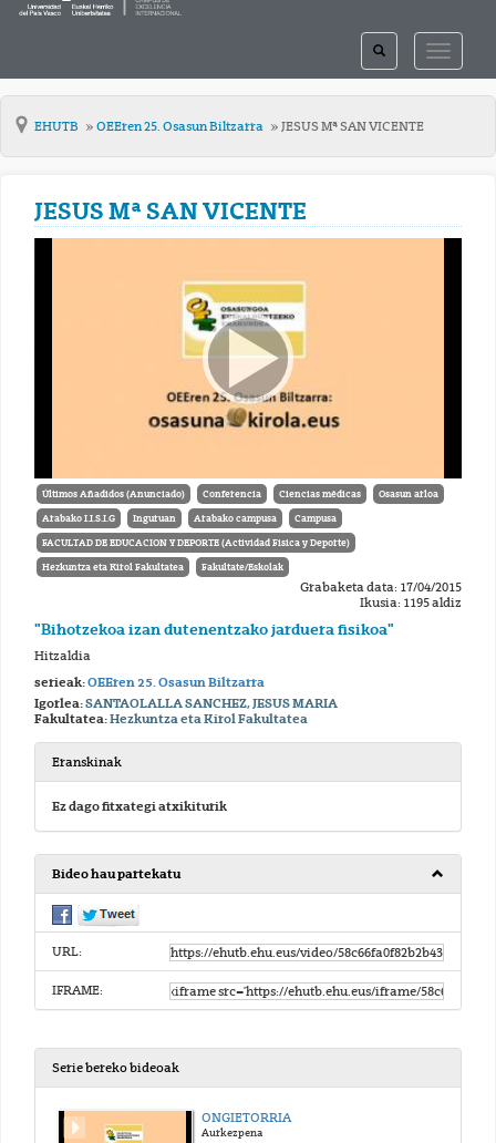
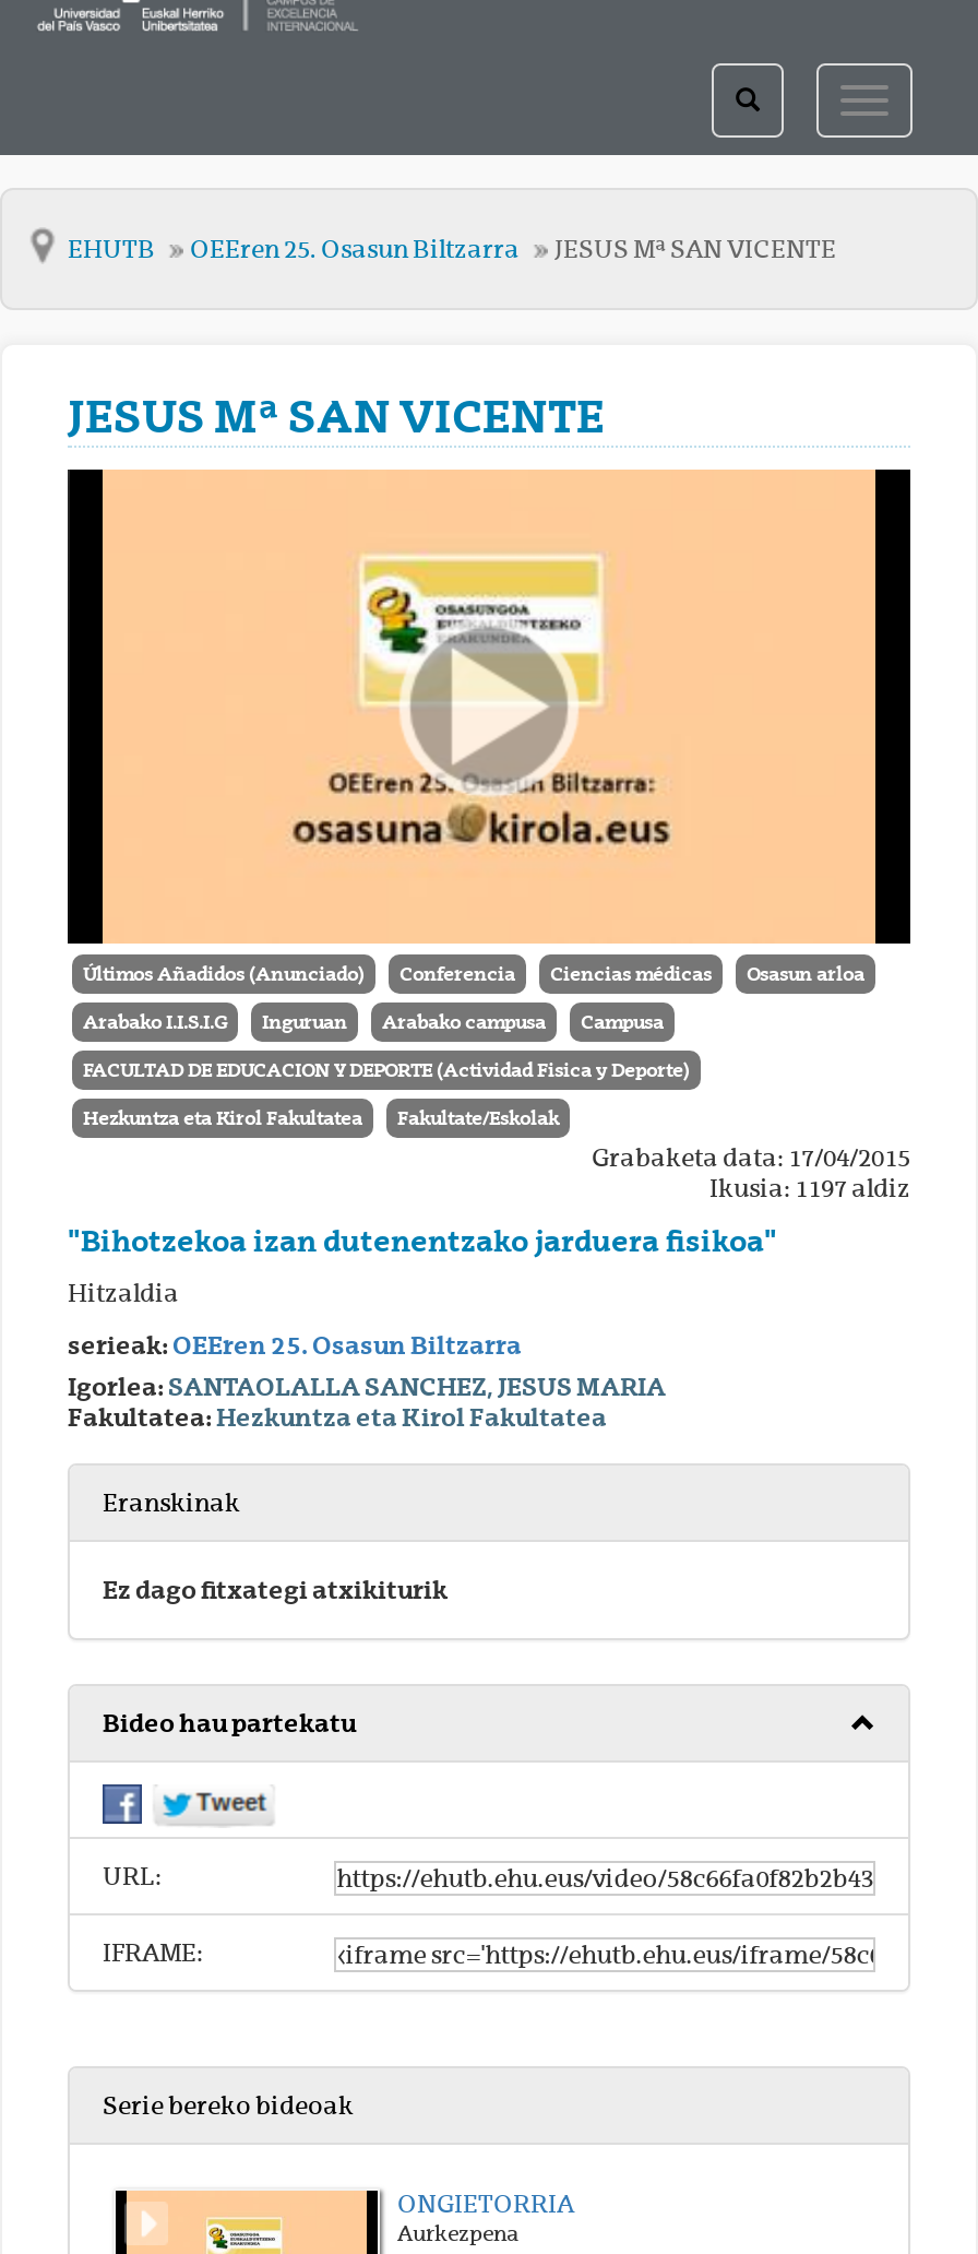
- Ikusia: 1195 aldiz
+ Ikusia: 1197 aldiz
